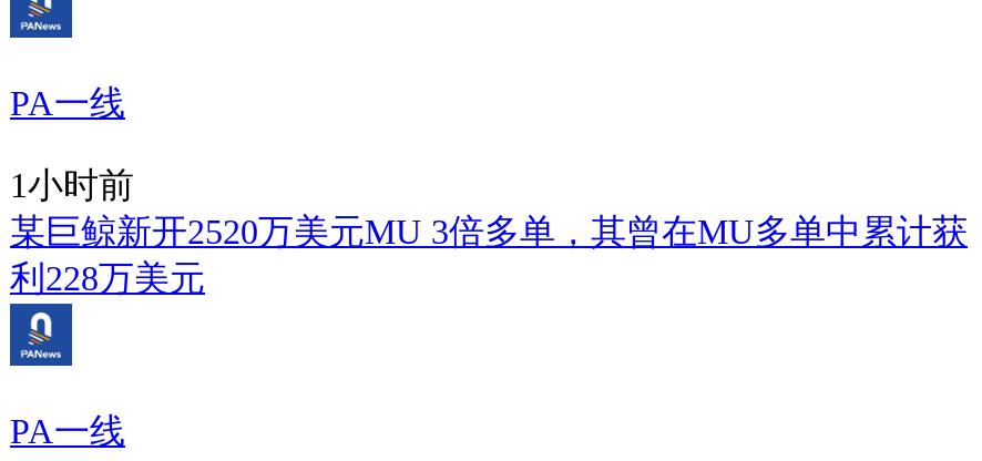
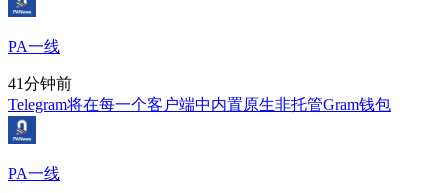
- 1小时前
- 某巨鲸新开2520万美元MU 3倍多单，其曾在MU多单中累计获
- 利228万美元
+ 41分钟前
+ Telegram将在每一个客户端中内置原生非托管Gram钱包
